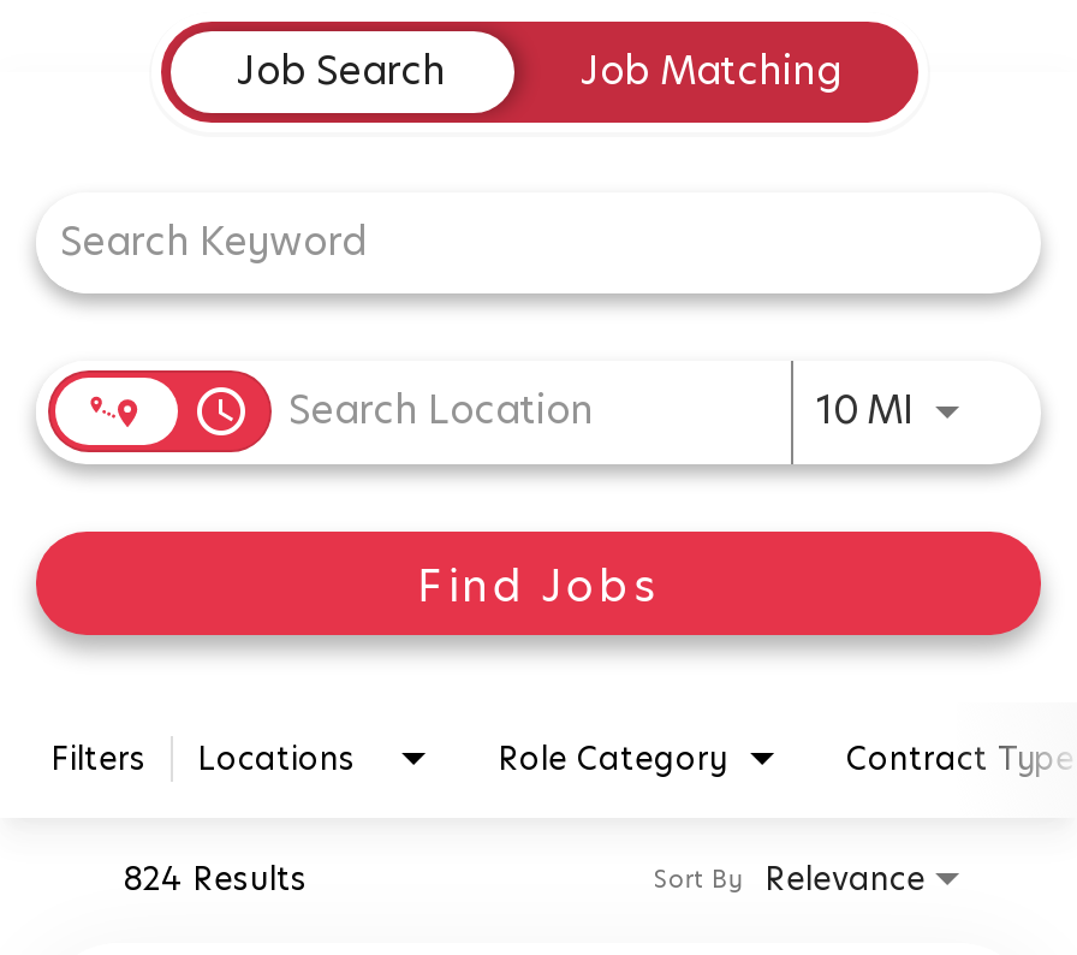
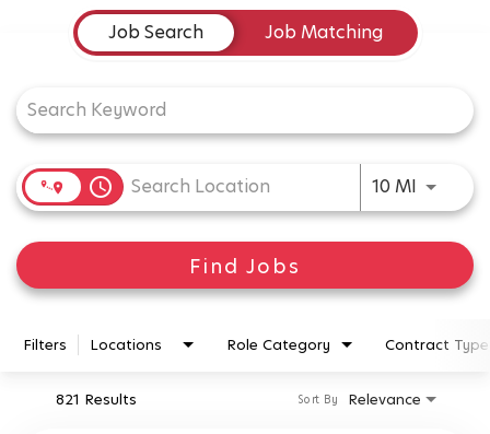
- 824 Results
+ 821 Results
